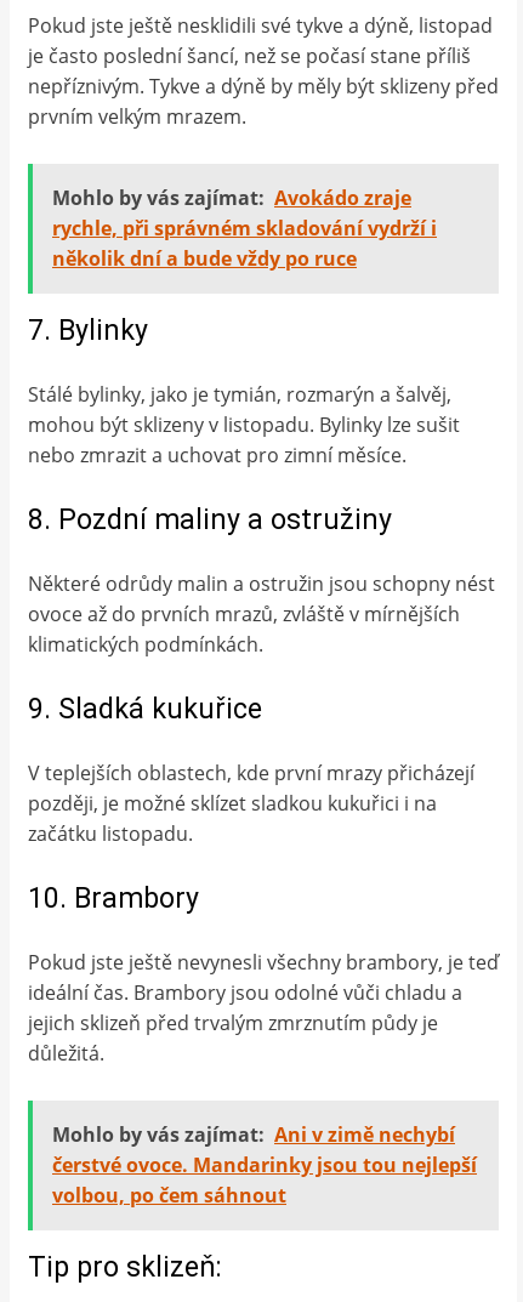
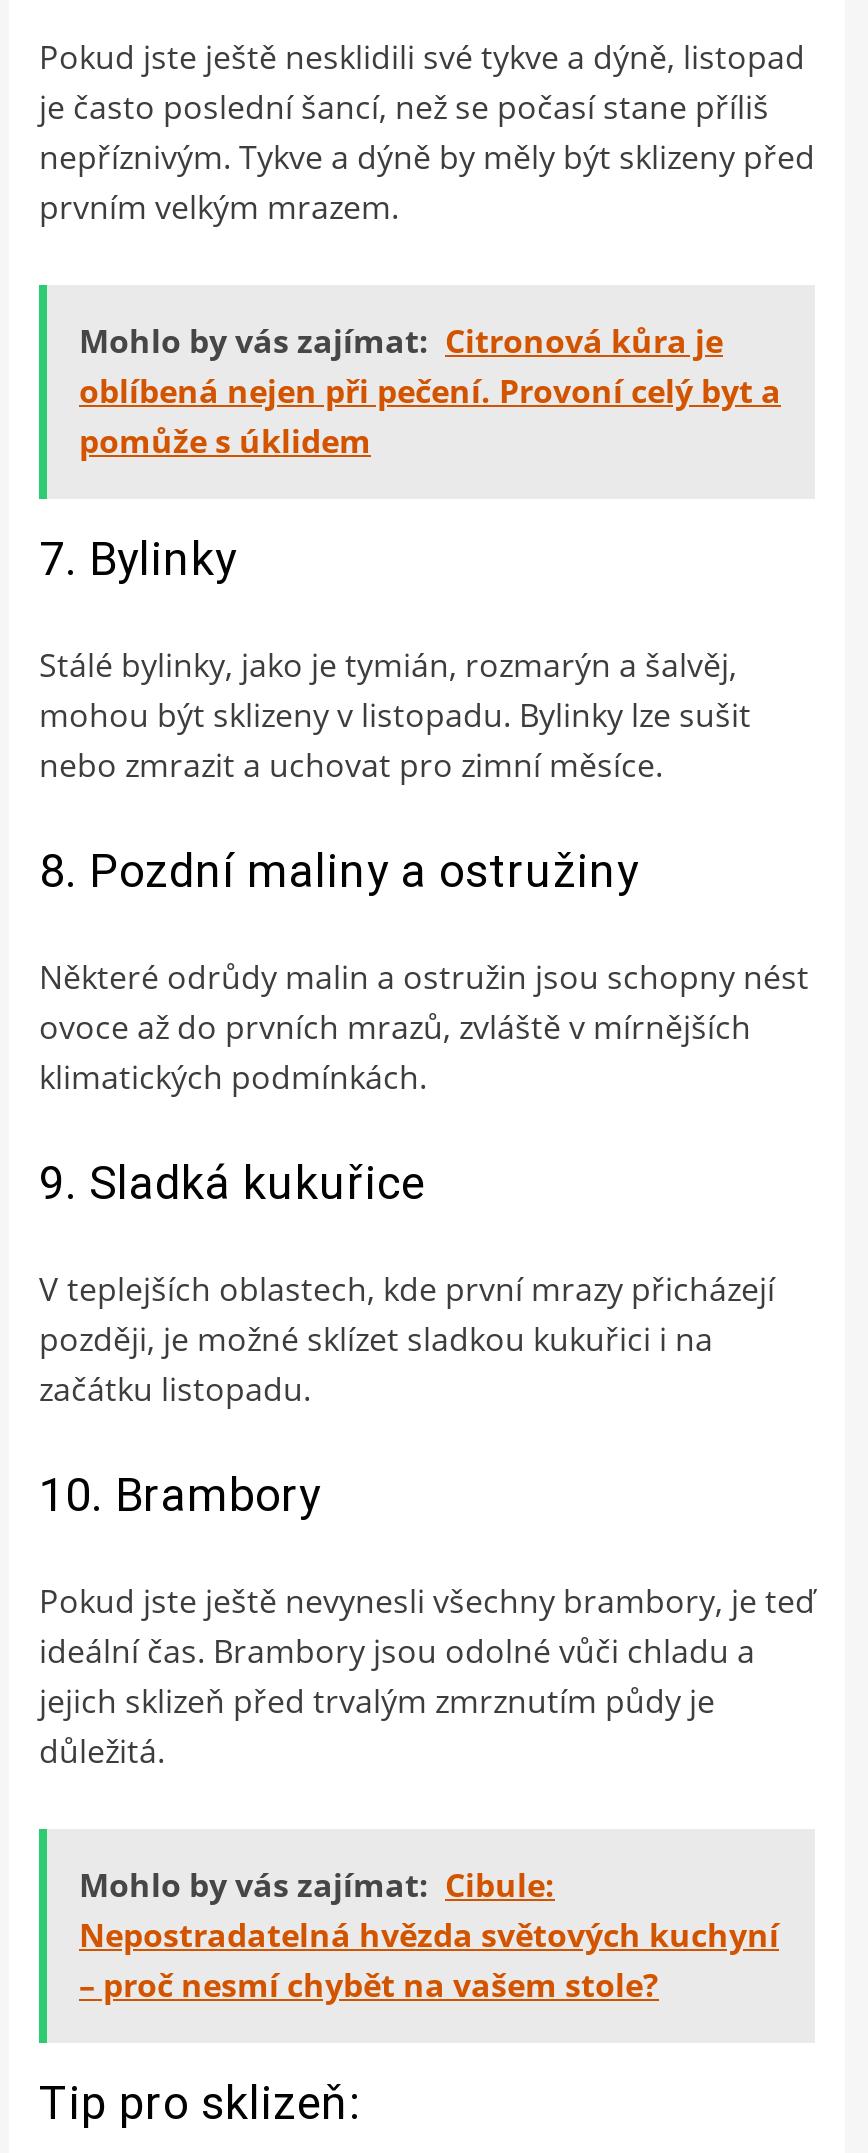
- Mohlo by vás zajímat: Avokádo zraje
- rychle, při správném skladování vydrží i
- několik dní a bude vždy po ruce
+ Mohlo by vás zajímat: Citronová kůra je
+ oblíbená nejen při pečení. Provoní celý byt a
+ pomůže s úklidem

- Mohlo by vás zajímat: Ani v zimě nechybí
- čerstvé ovoce. Mandarinky jsou tou nejlepší
- volbou, po čem sáhnout
+ Mohlo by vás zajímat: Cibule:
+ Nepostradatelná hvězda světových kuchyní
+ – proč nesmí chybět na vašem stole?
